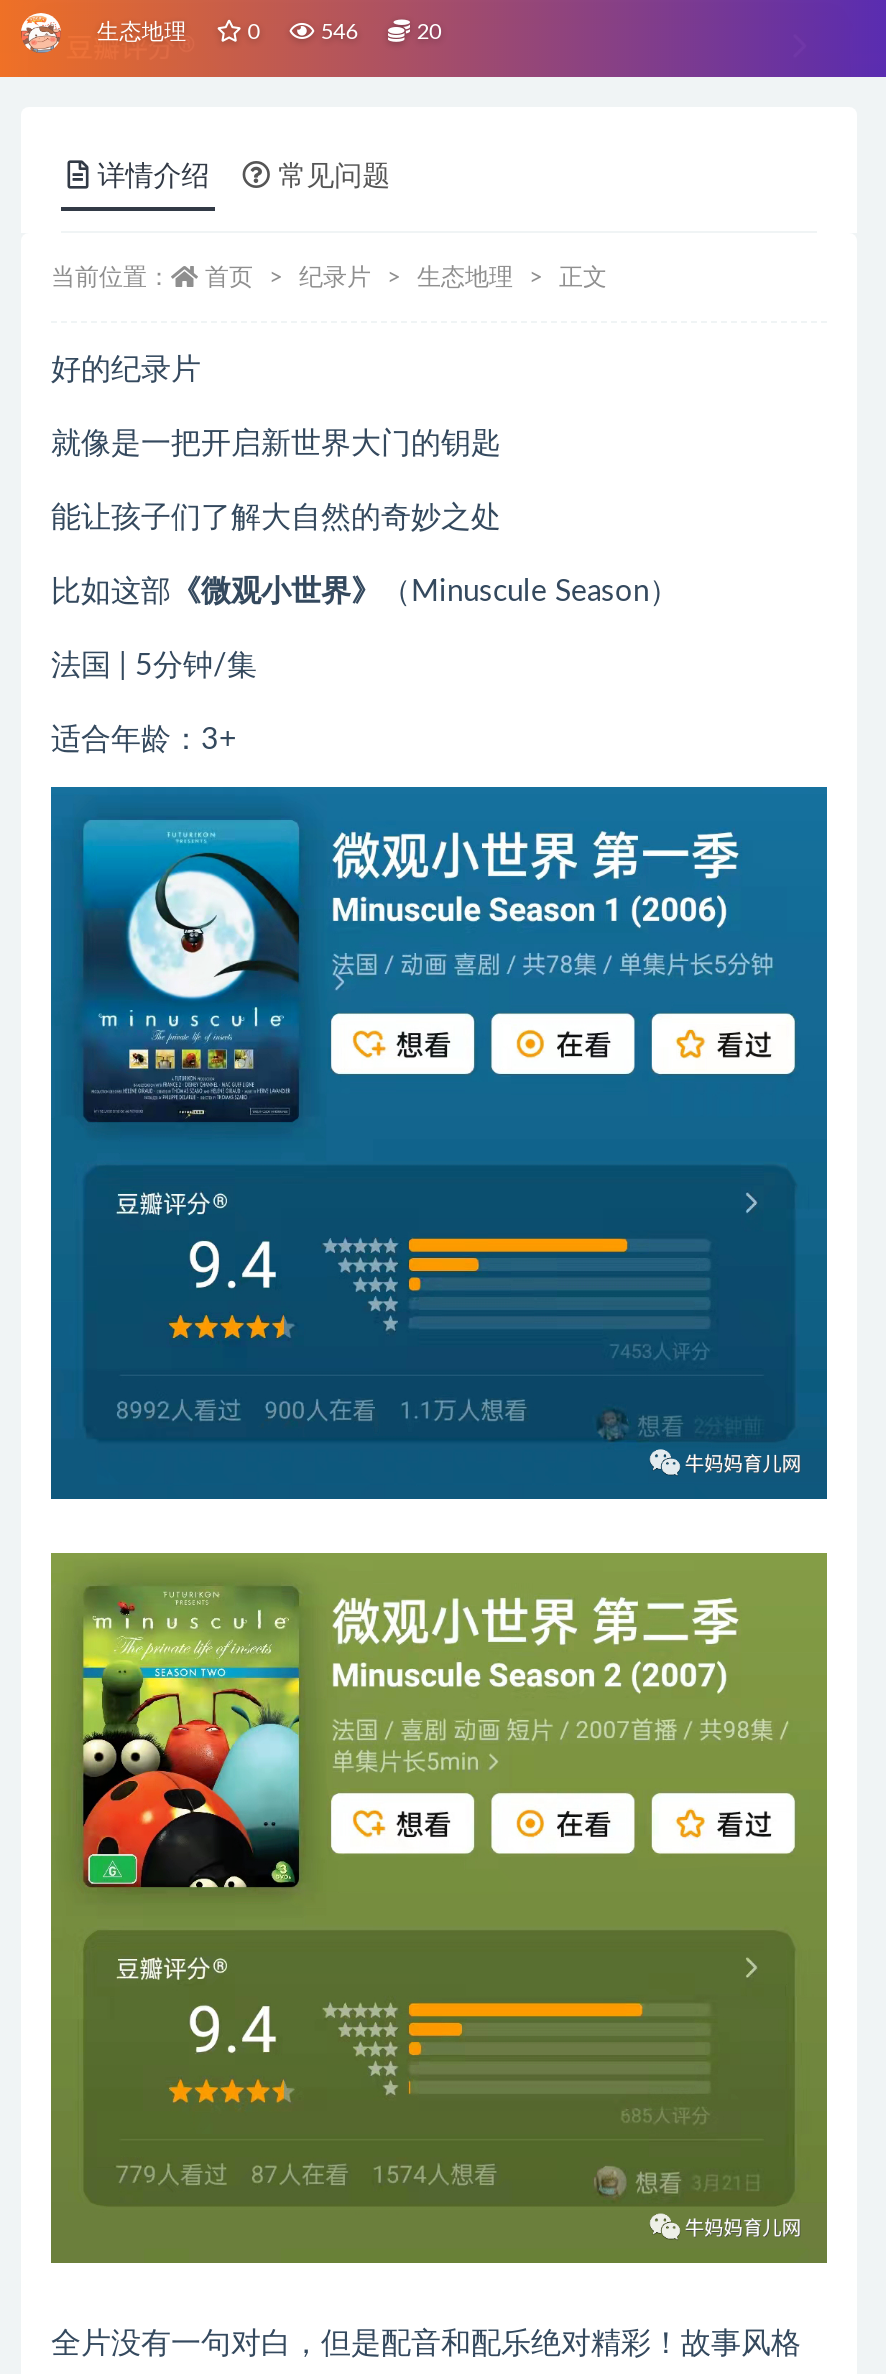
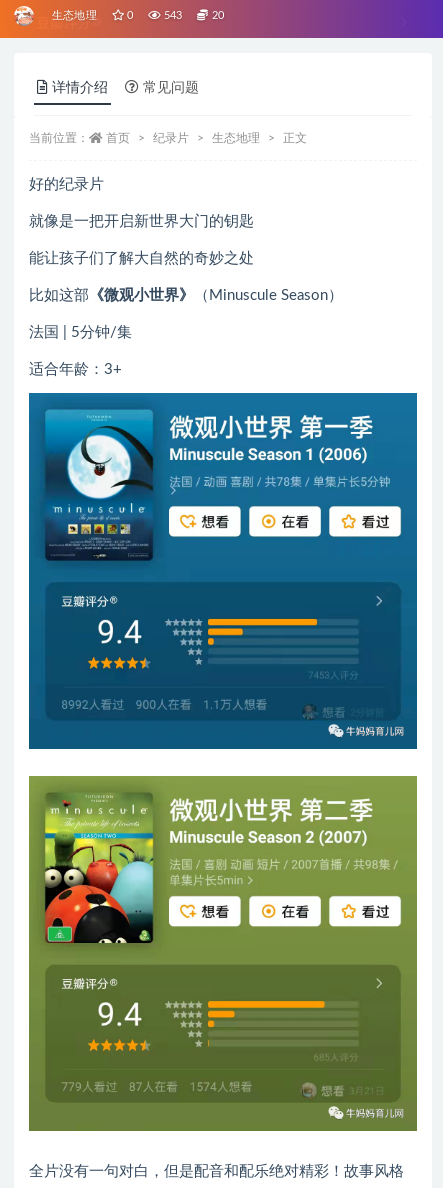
- 546
+ 543
